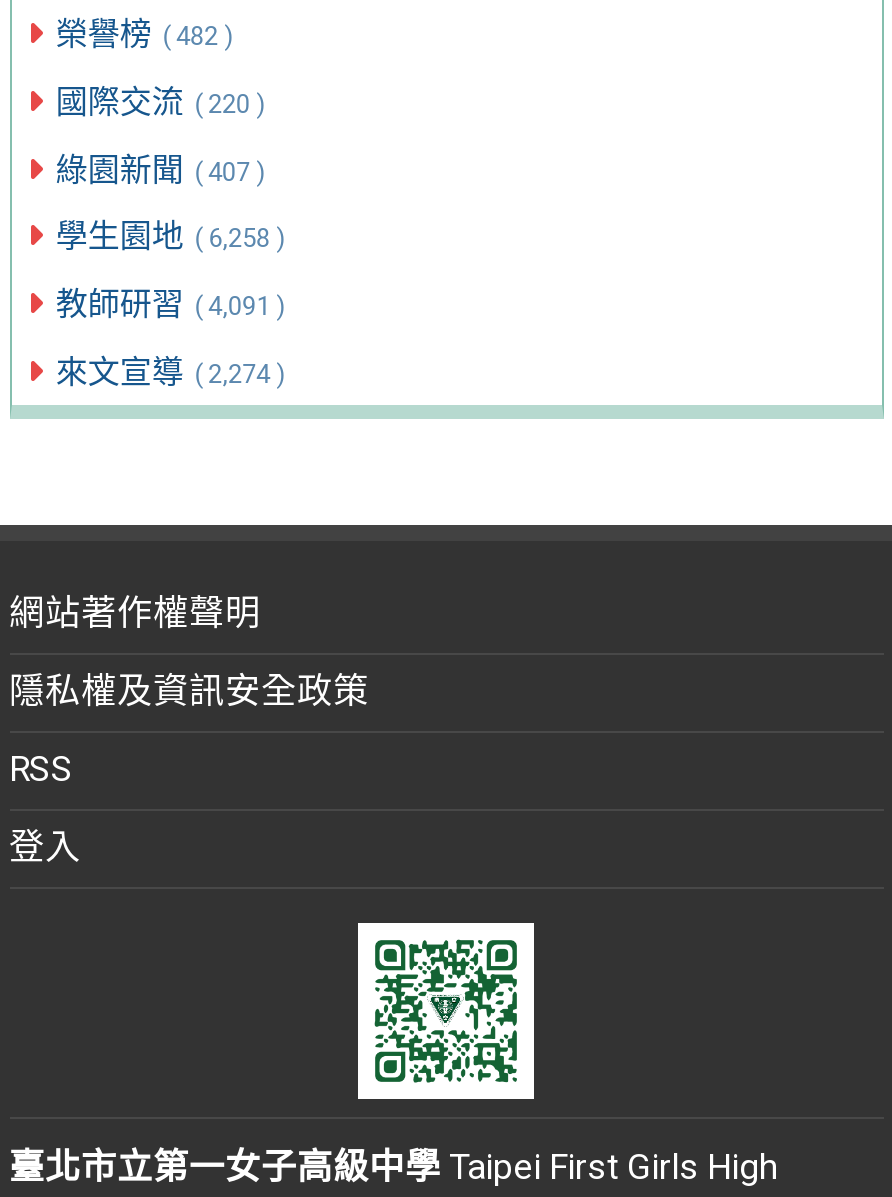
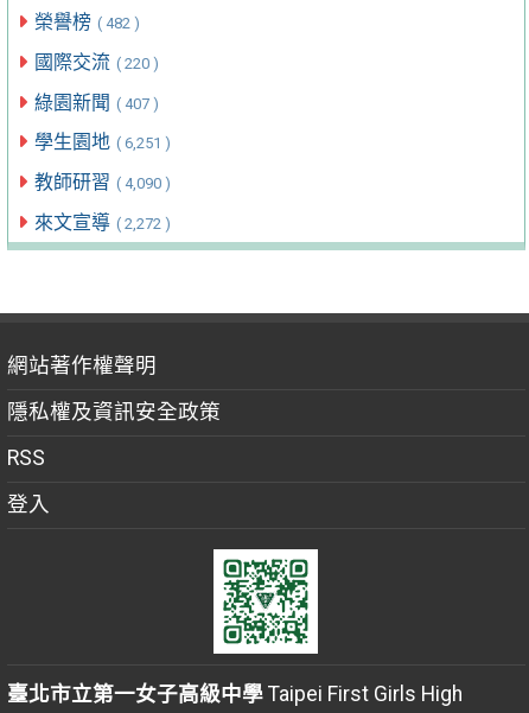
- 學生園地 ( 6,258 )
+ 學生園地 ( 6,251 )

- 教師研習 ( 4,091 )
+ 教師研習 ( 4,090 )

- 來文宣導 ( 2,274 )
+ 來文宣導 ( 2,272 )
